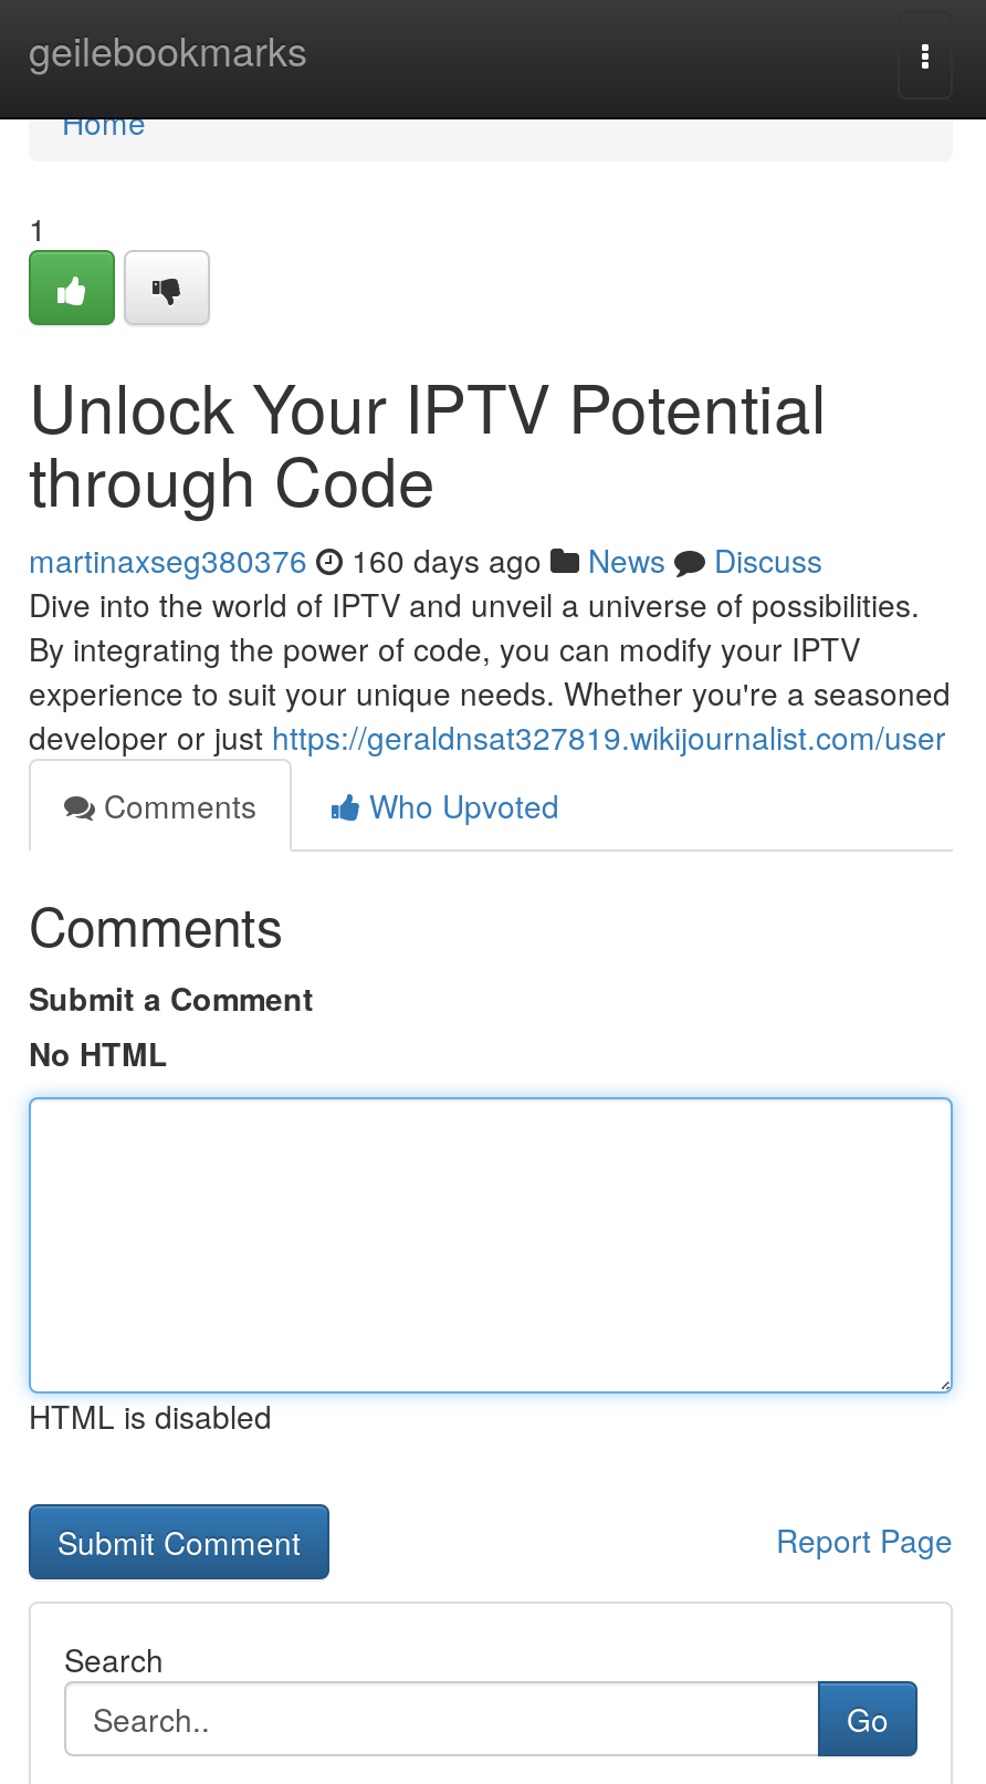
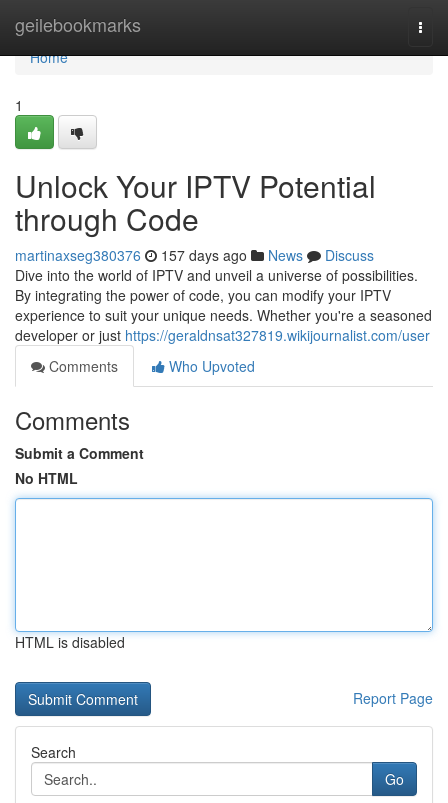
- martinaxseg380376 160 days ago News Discuss
+ martinaxseg380376 157 days ago News Discuss
